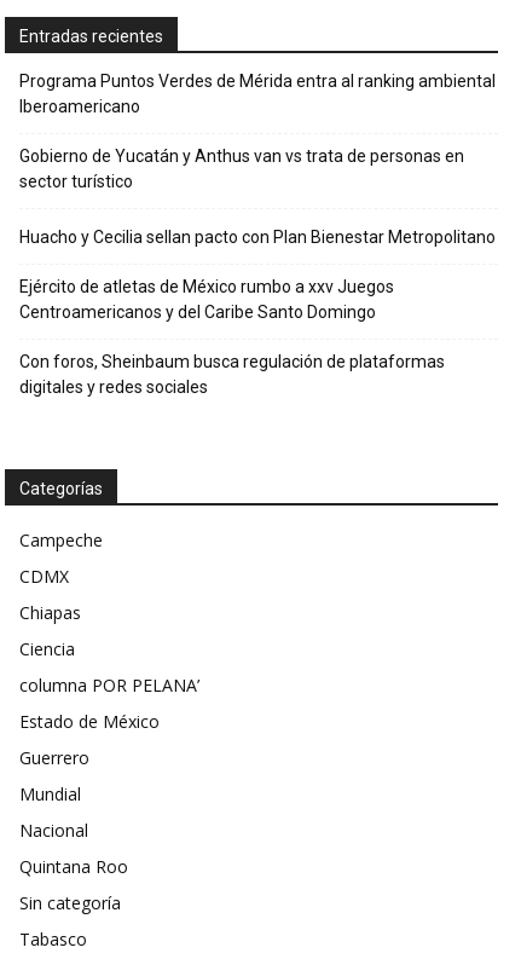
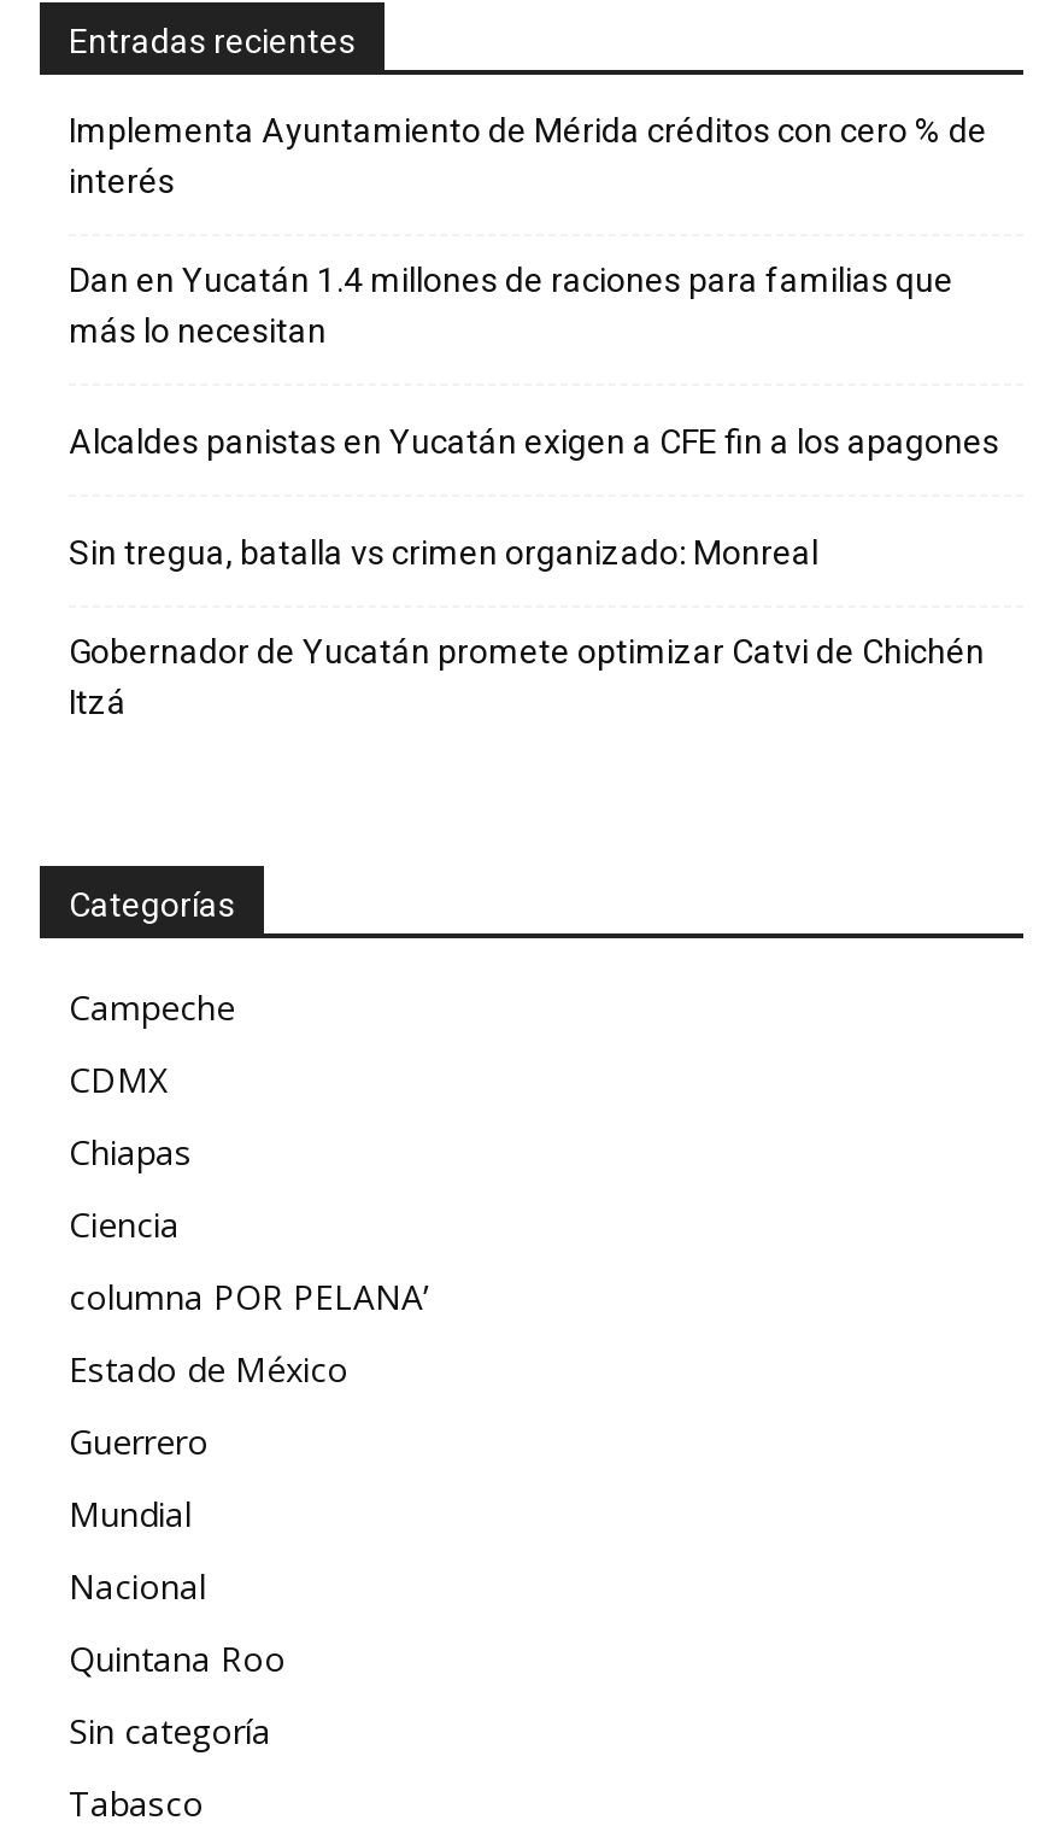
- Programa Puntos Verdes de Mérida entra al ranking ambiental
- Iberoamericano
+ Implementa Ayuntamiento de Mérida créditos con cero % de
+ interés

- Gobierno de Yucatán y Anthus van vs trata de personas en
- sector turístico
+ Dan en Yucatán 1.4 millones de raciones para familias que
+ más lo necesitan

- Huacho y Cecilia sellan pacto con Plan Bienestar Metropolitano
+ Alcaldes panistas en Yucatán exigen a CFE fin a los apagones

- Ejército de atletas de México rumbo a xxv Juegos
- Centroamericanos y del Caribe Santo Domingo
+ Sin tregua, batalla vs crimen organizado: Monreal

- Con foros, Sheinbaum busca regulación de plataformas
- digitales y redes sociales
+ Gobernador de Yucatán promete optimizar Catvi de Chichén
+ Itzá
